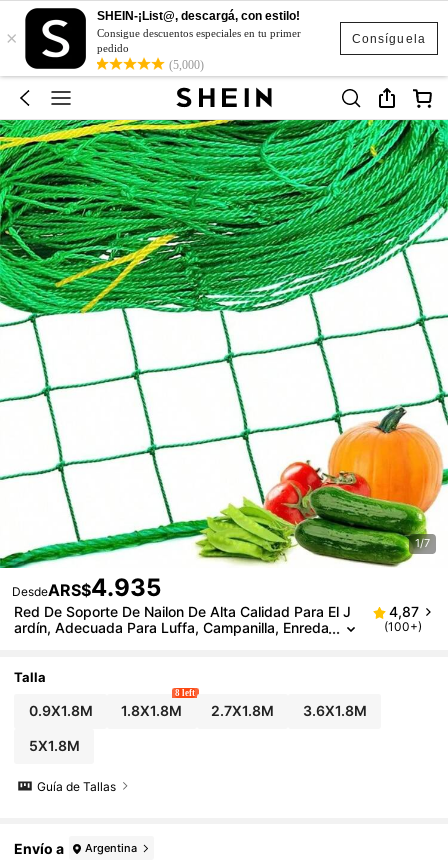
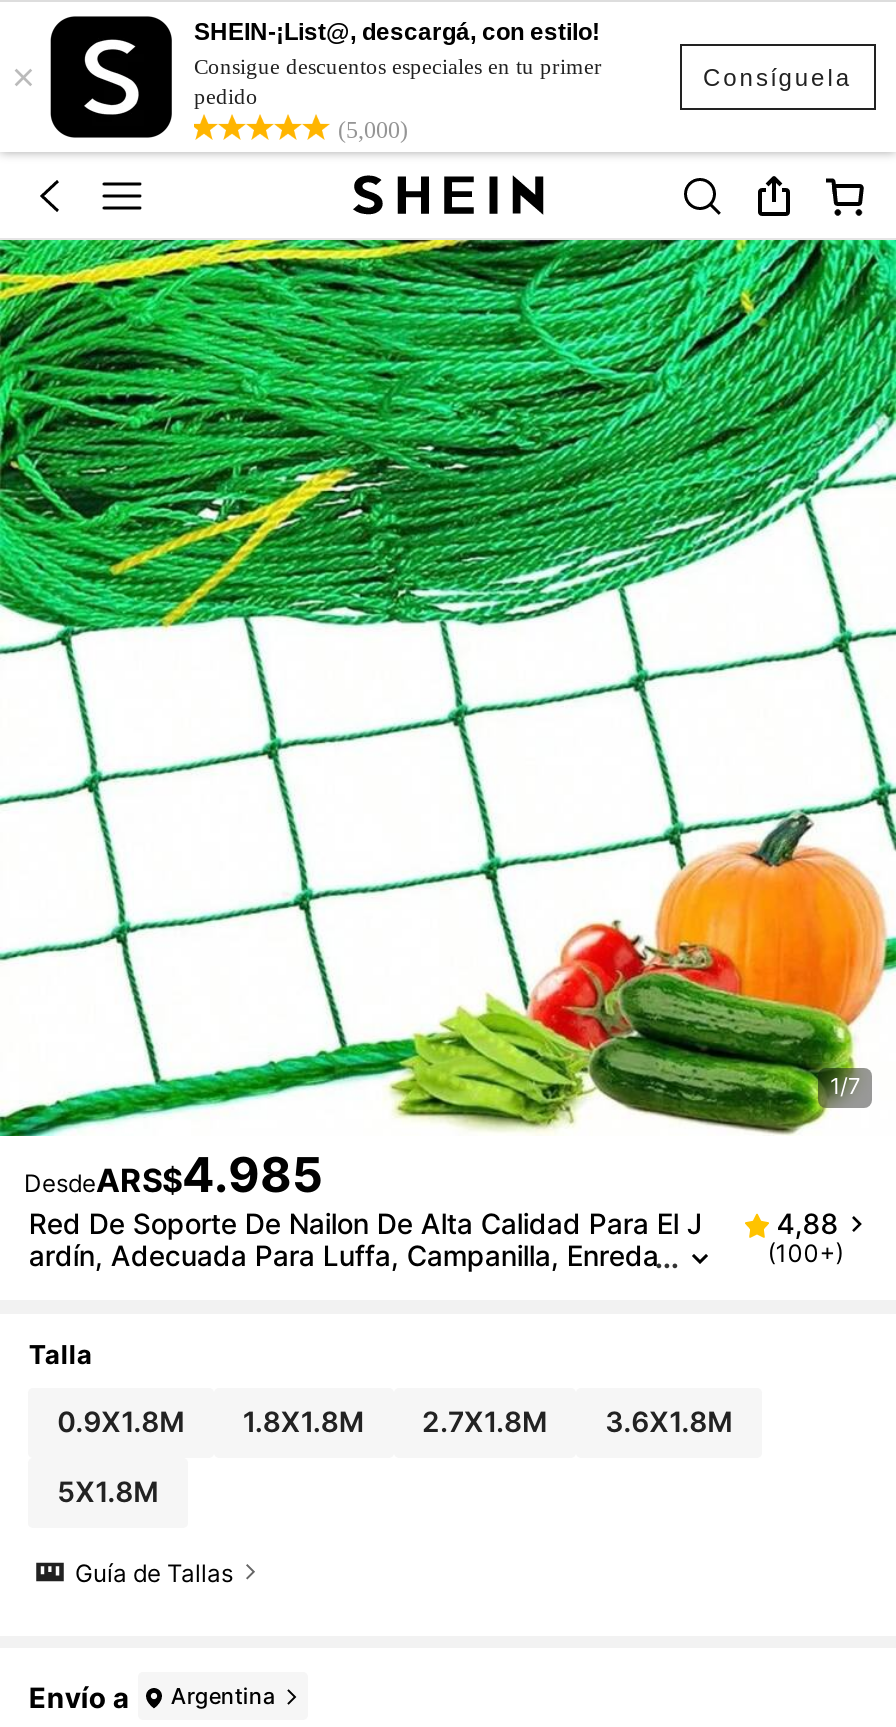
- DesdeARS$4.935
+ DesdeARS$4.985

- 4,87
+ 4,88

- 8 left
